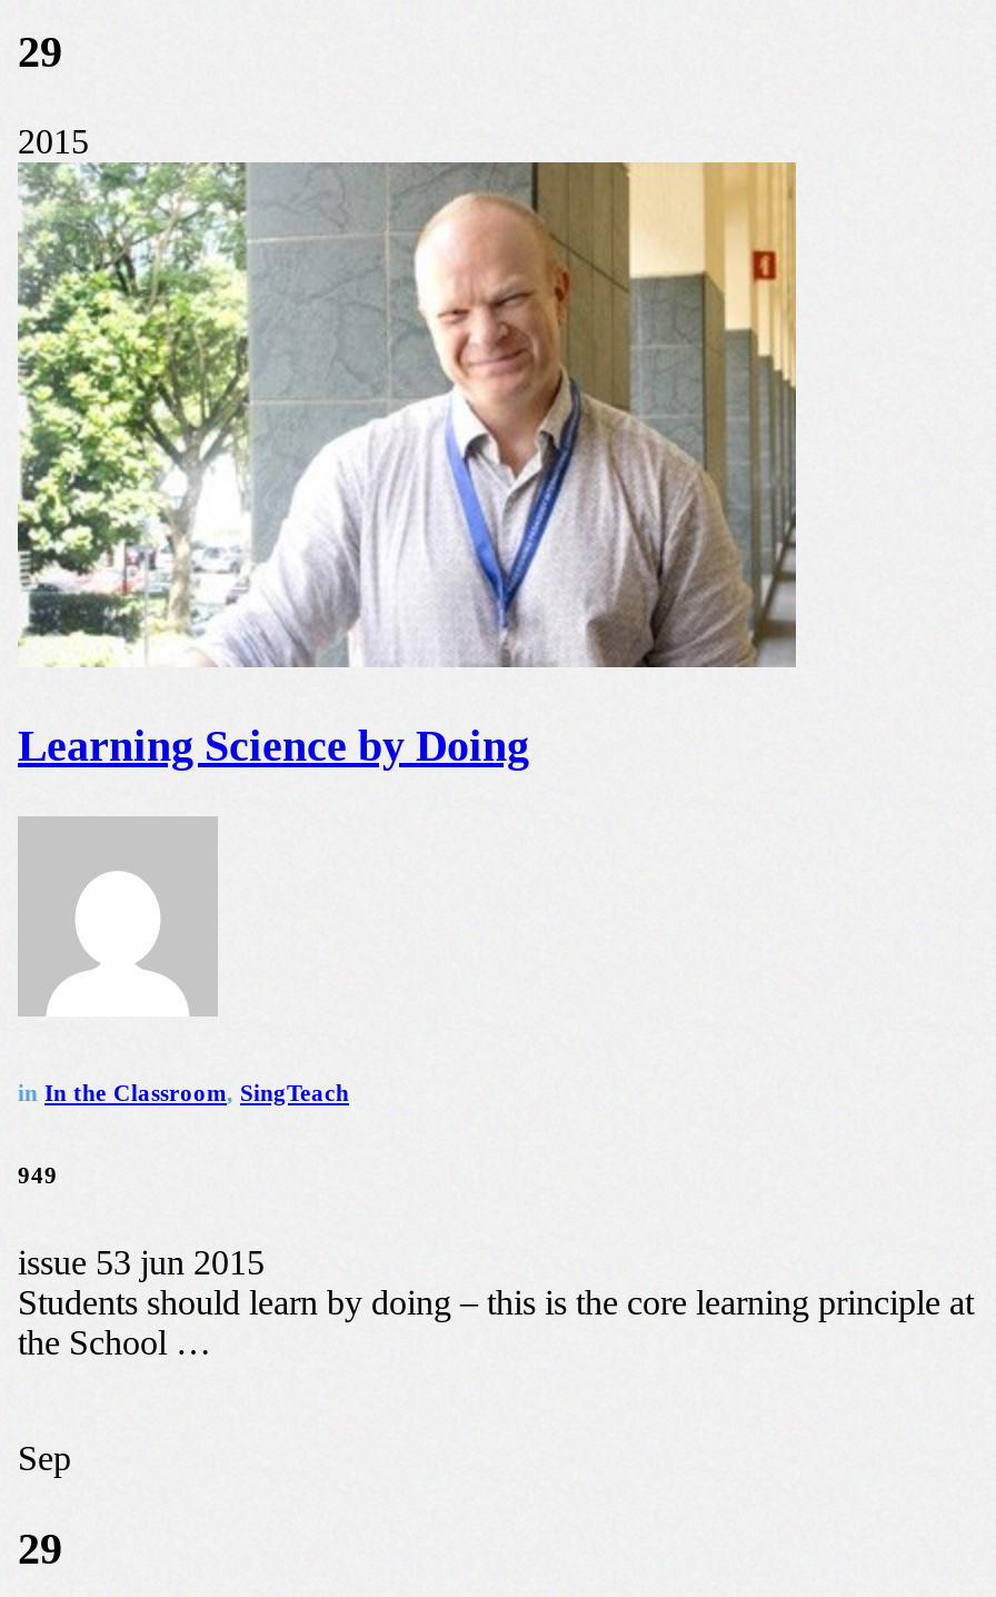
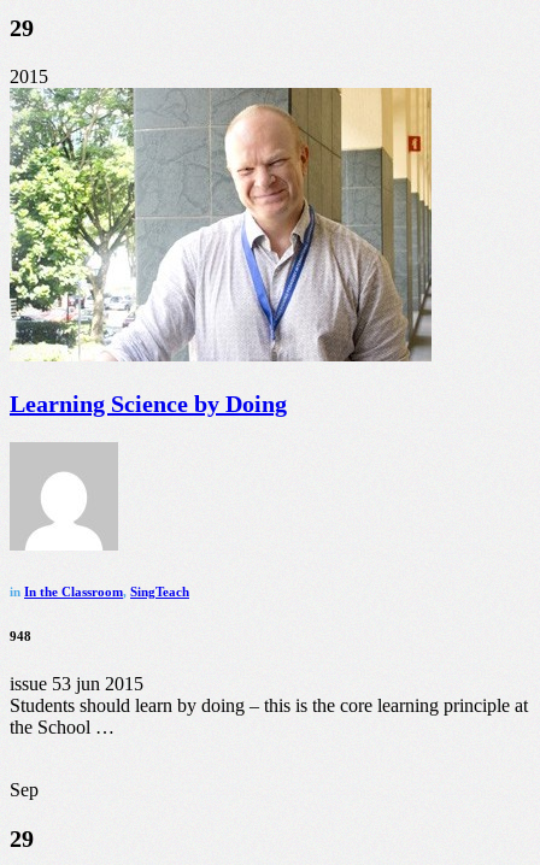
- 949
+ 948
